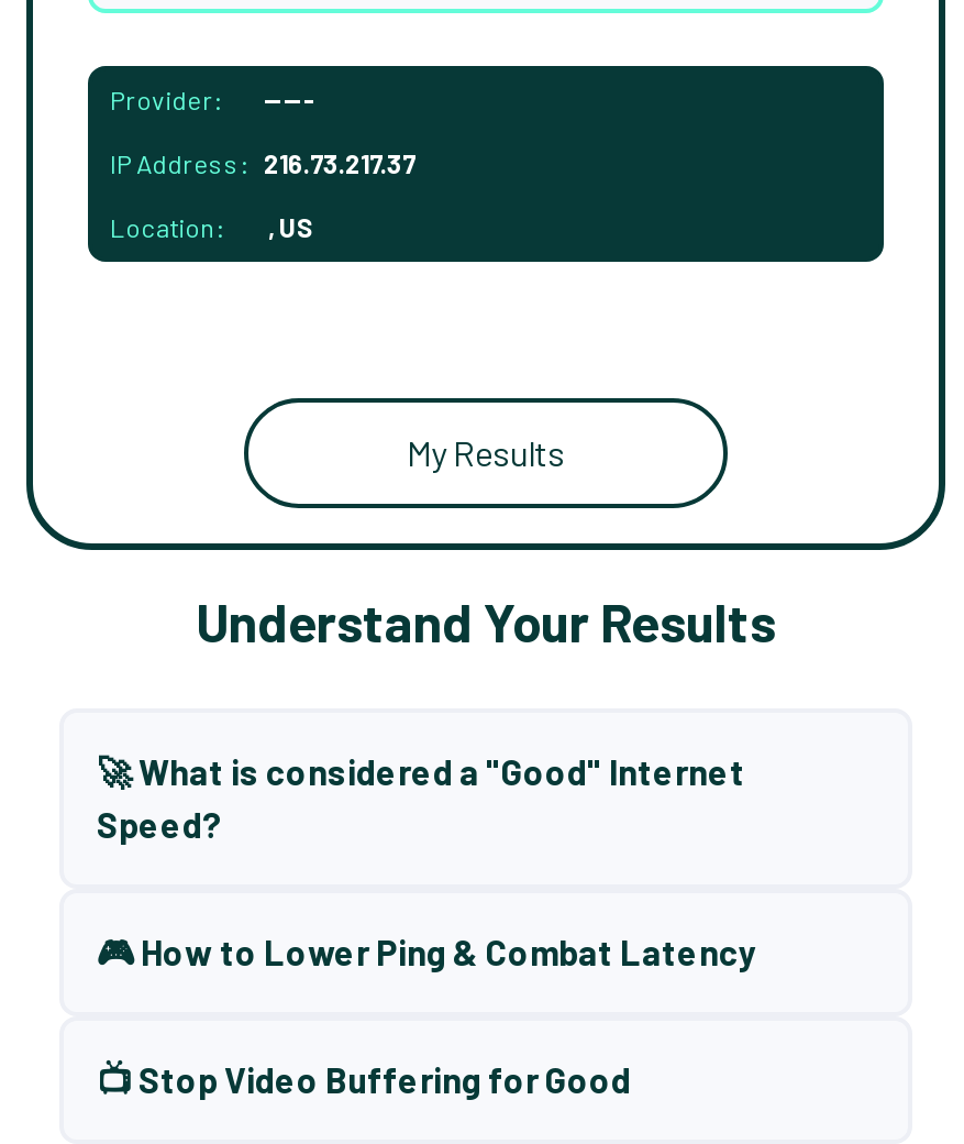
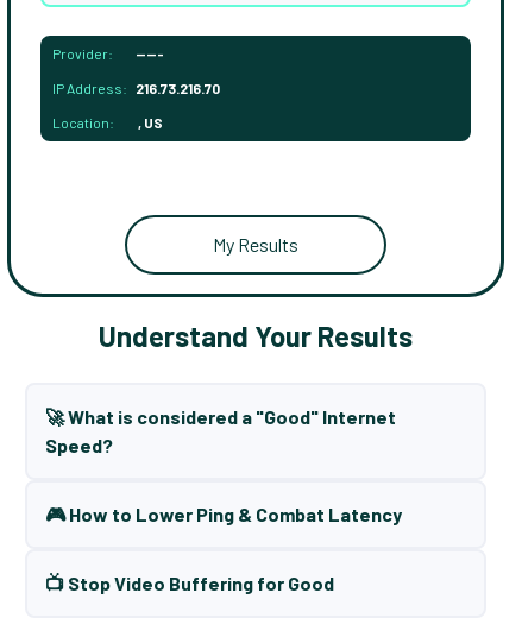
- IP Address: 216.73.217.37
+ IP Address: 216.73.216.70
